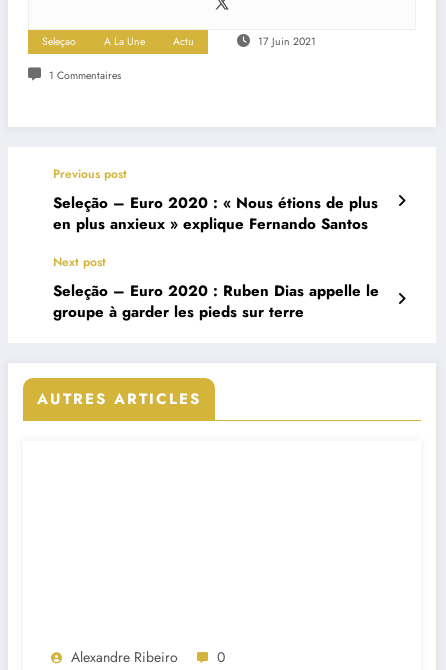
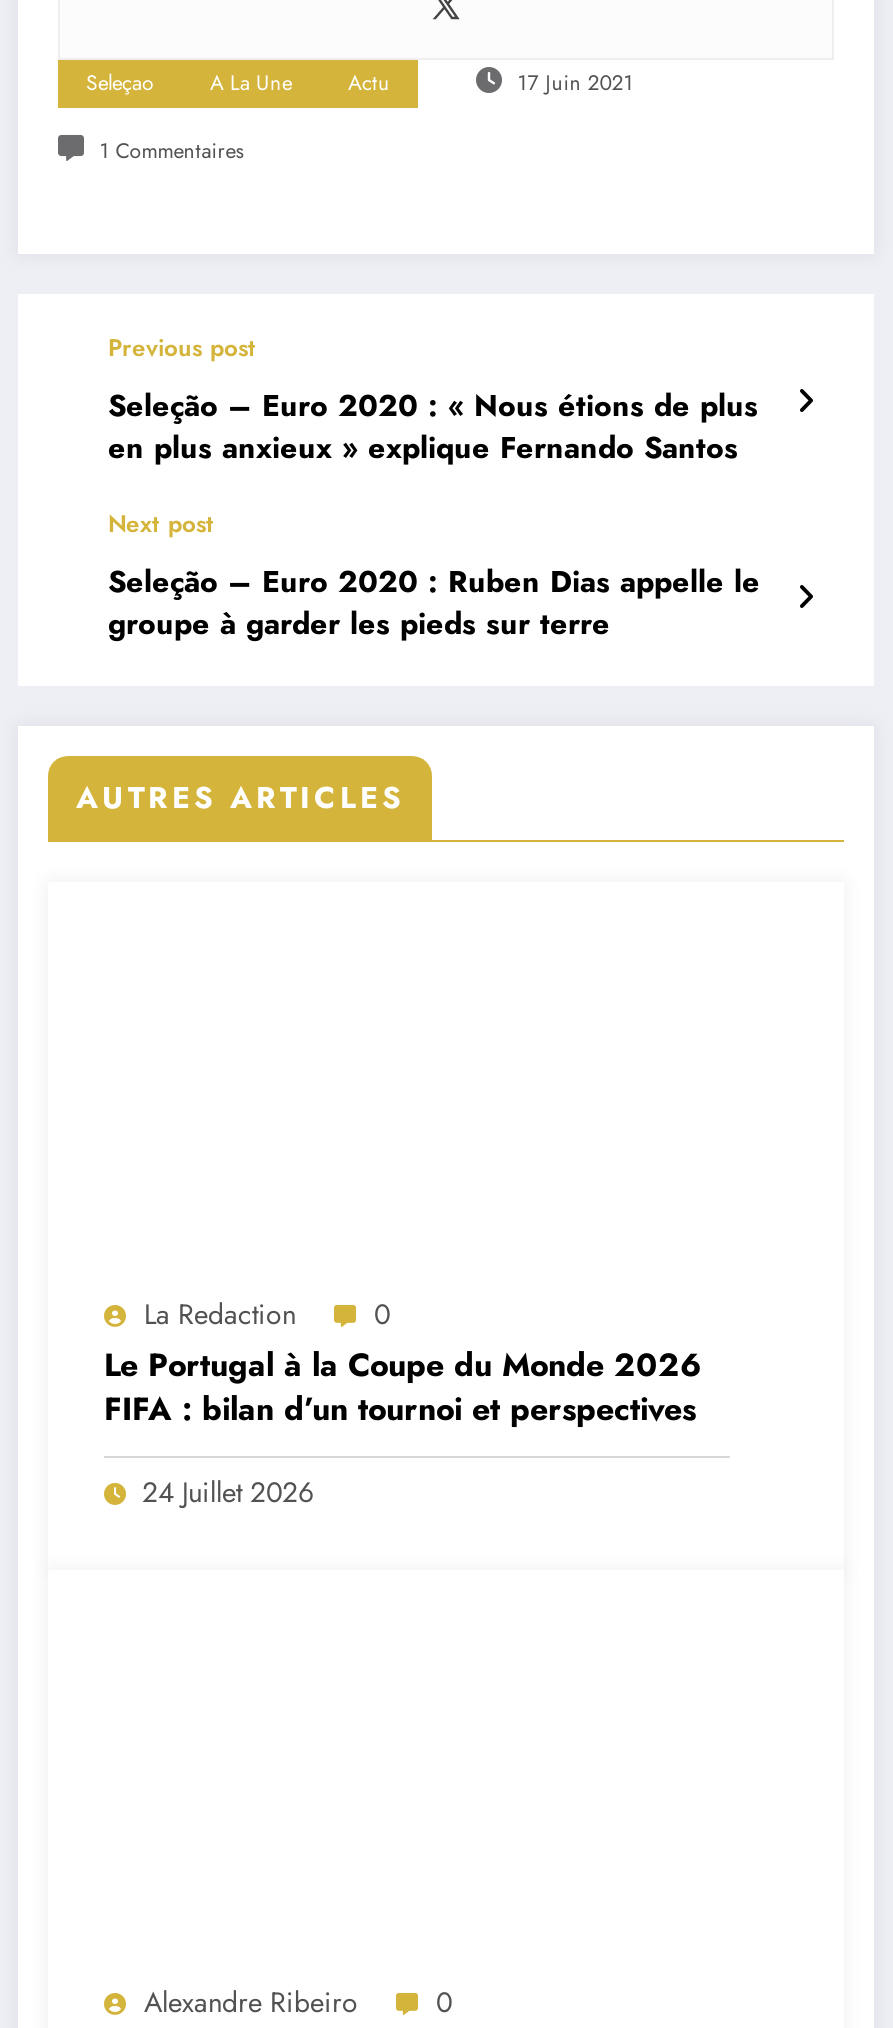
+ La Redaction
+ 0
+ Le Portugal à la Coupe du Monde 2026
+ FIFA : bilan d’un tournoi et perspectives
+ 24 Juillet 2026
